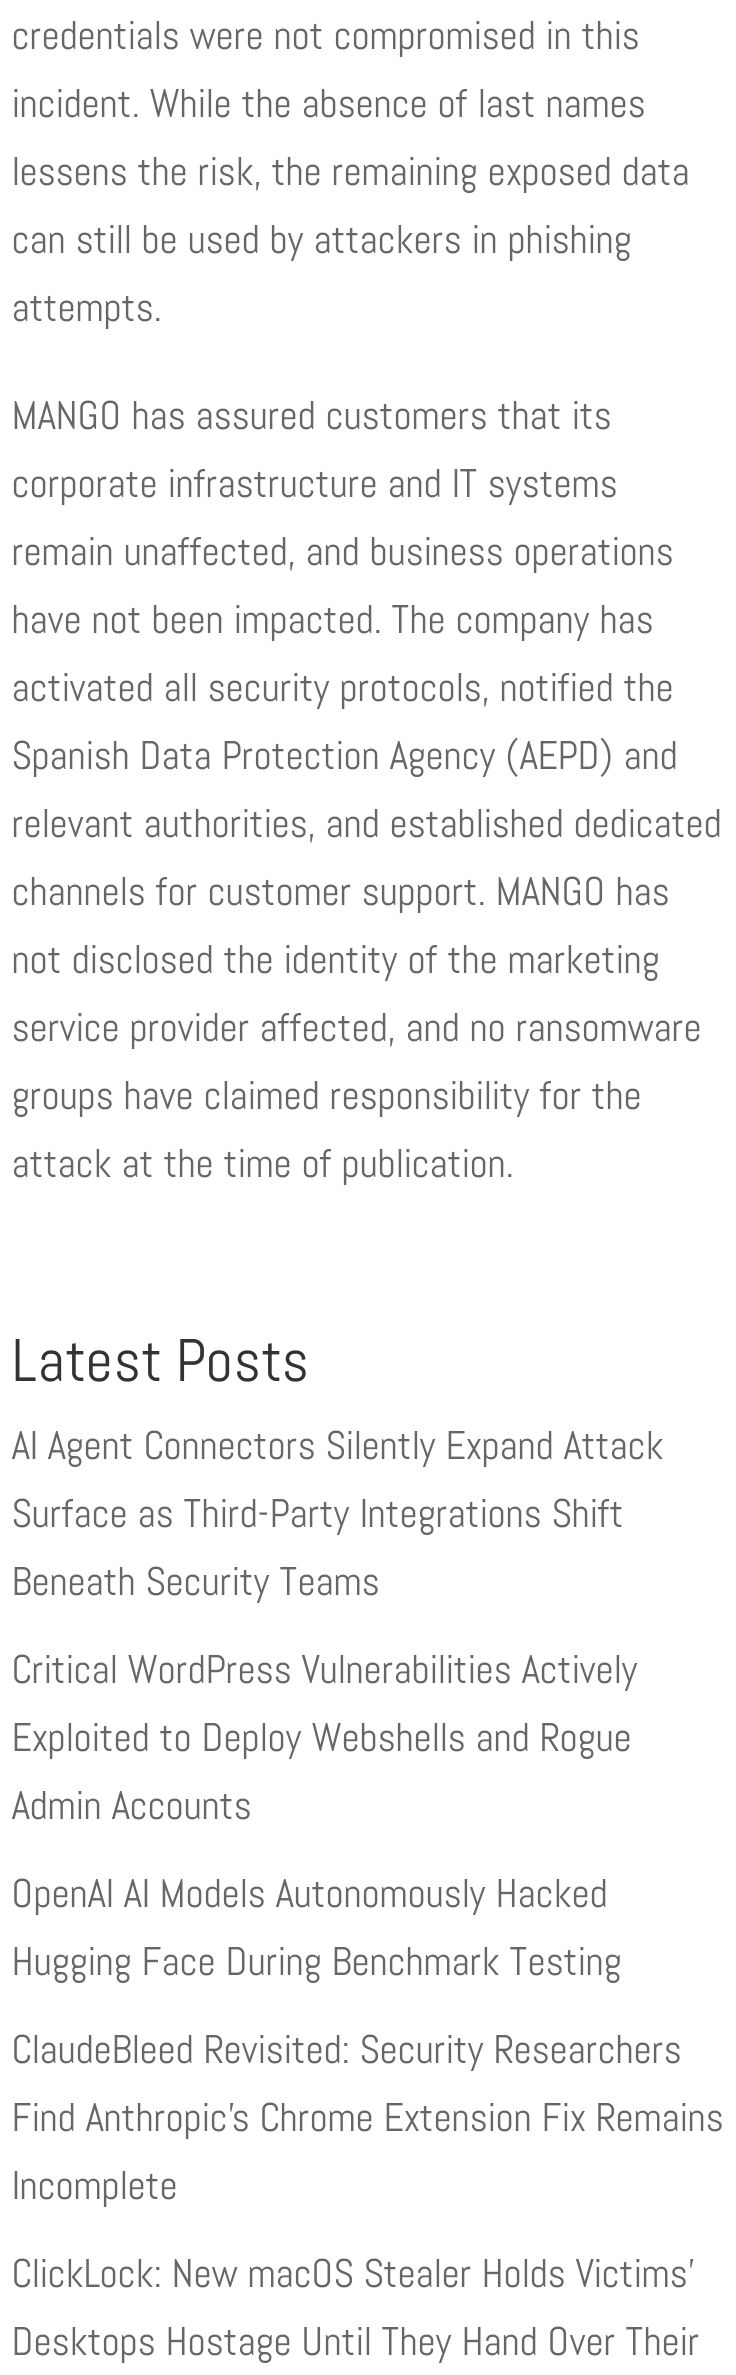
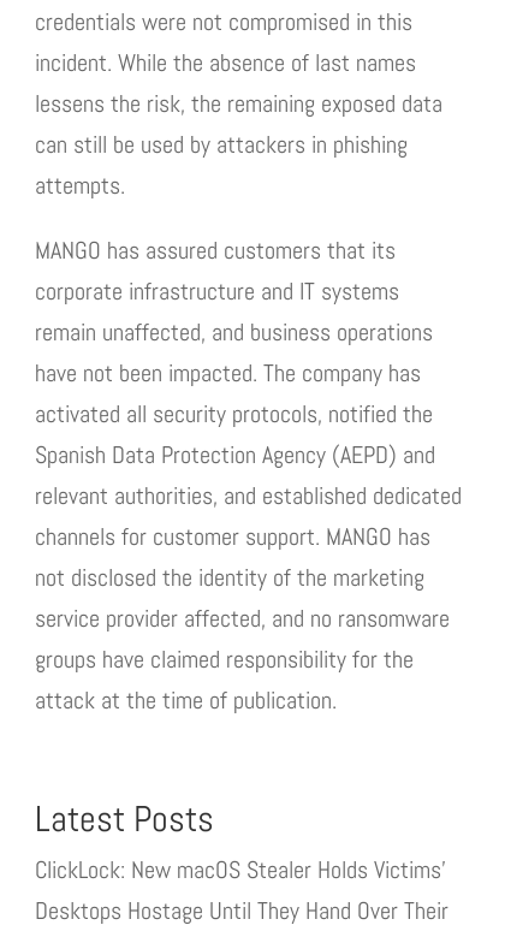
- AI Agent Connectors Silently Expand Attack
- Surface as Third-Party Integrations Shift
- Beneath Security Teams
- Critical WordPress Vulnerabilities Actively
- Exploited to Deploy Webshells and Rogue
- Admin Accounts
- OpenAI AI Models Autonomously Hacked
- Hugging Face During Benchmark Testing
- ClaudeBleed Revisited: Security Researchers
- Find Anthropic’s Chrome Extension Fix Remains
- Incomplete
